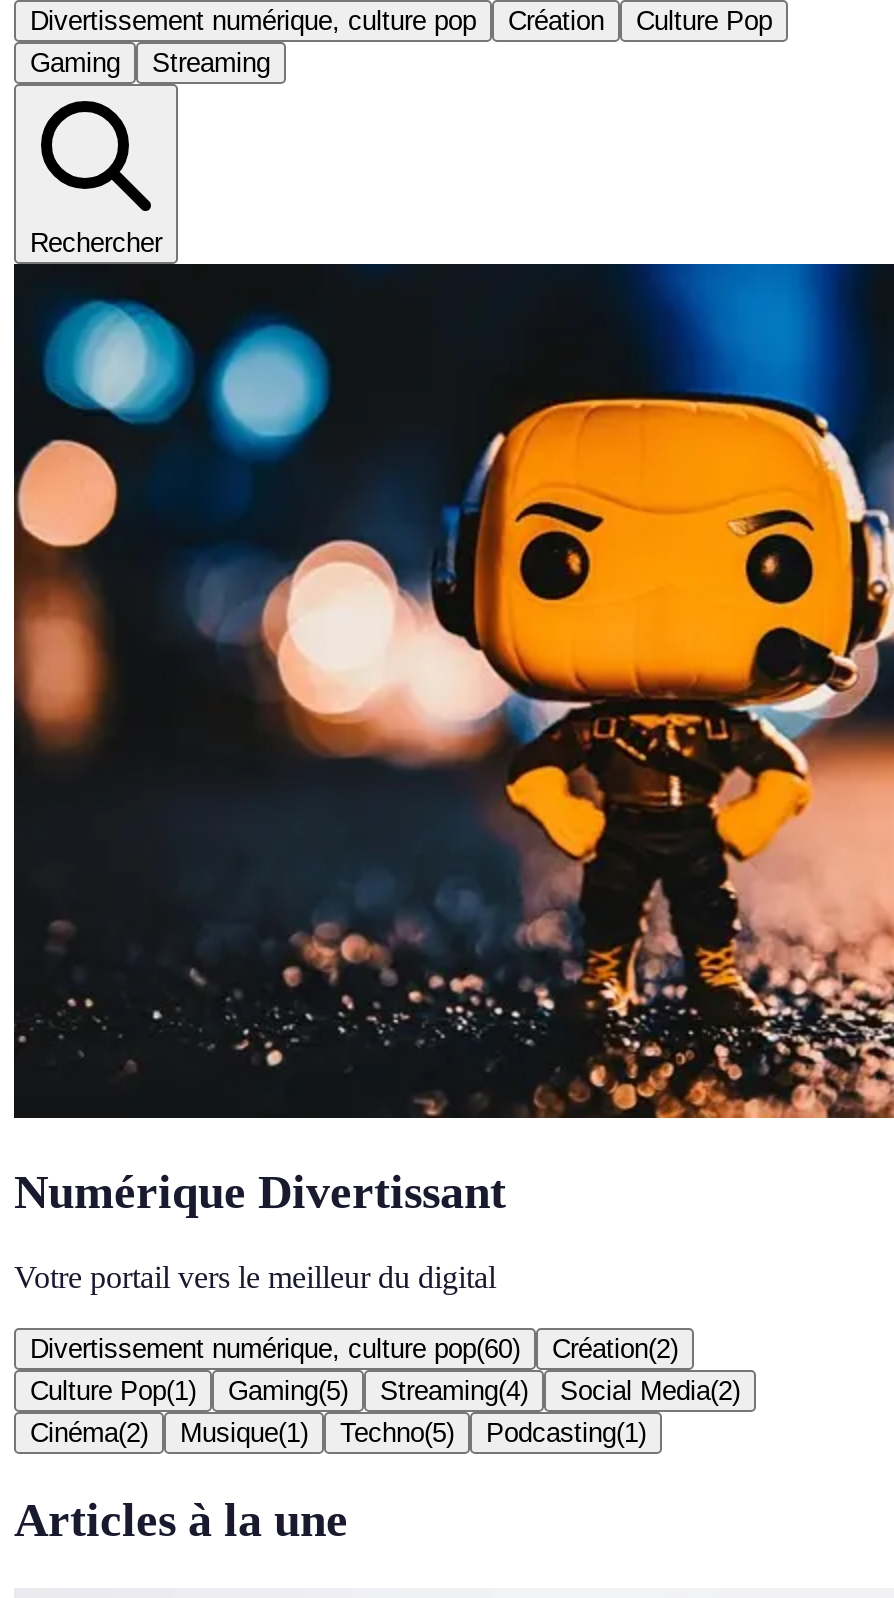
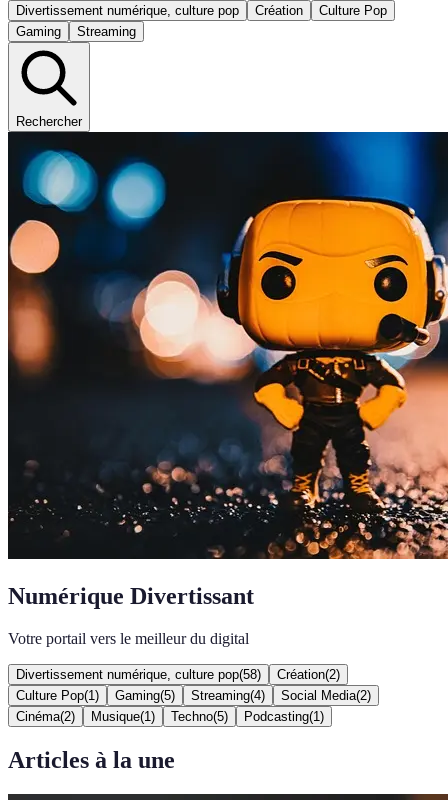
- Divertissement numérique, culture pop(60)
+ Divertissement numérique, culture pop(58)
